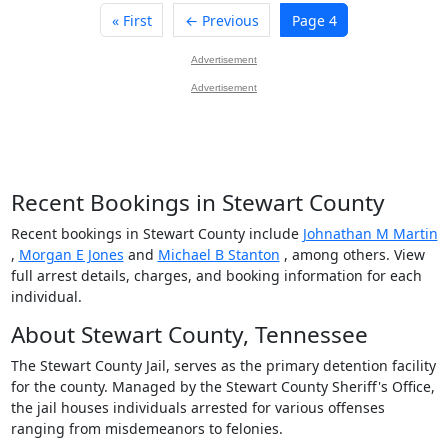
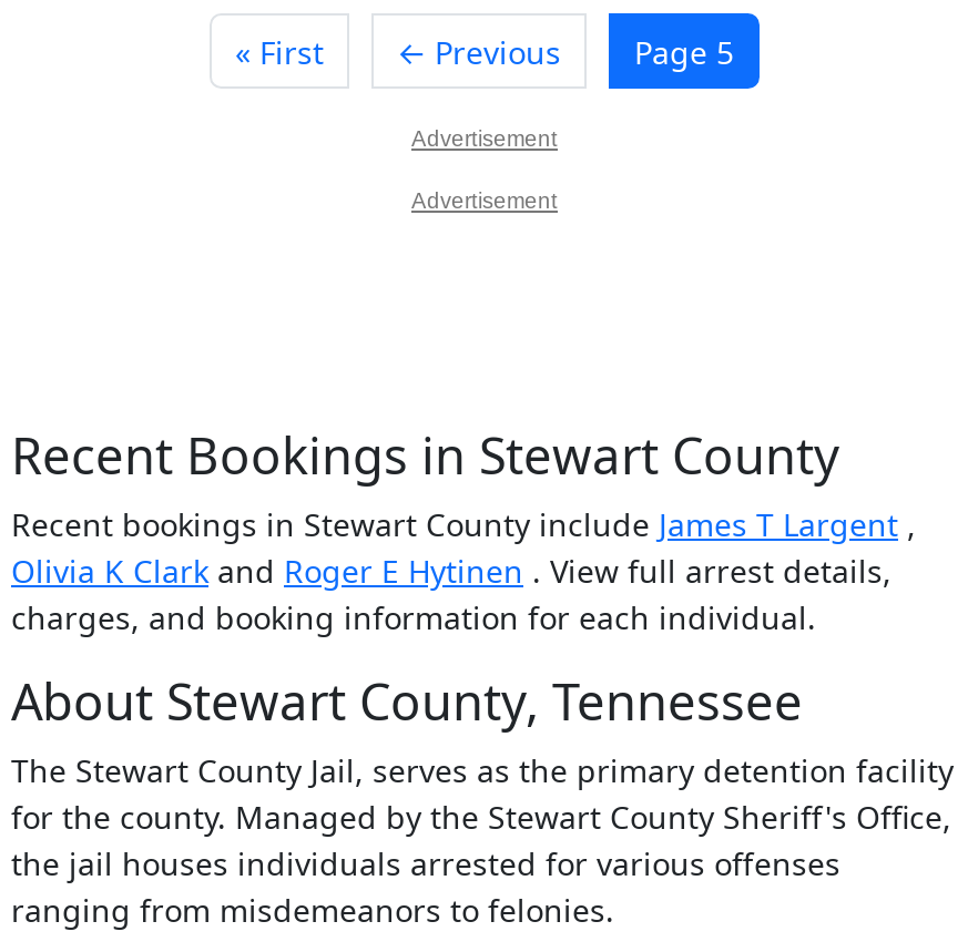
- Page 4
+ Page 5

- Recent bookings in Stewart County include Johnathan M Martin
- , Morgan E Jones and Michael B Stanton, among others. View
- full arrest details, charges, and booking information for each
- individual.
+ Recent bookings in Stewart County include James T Largent,
+ Olivia K Clark and Roger E Hytinen. View full arrest details,
+ charges, and booking information for each individual.
